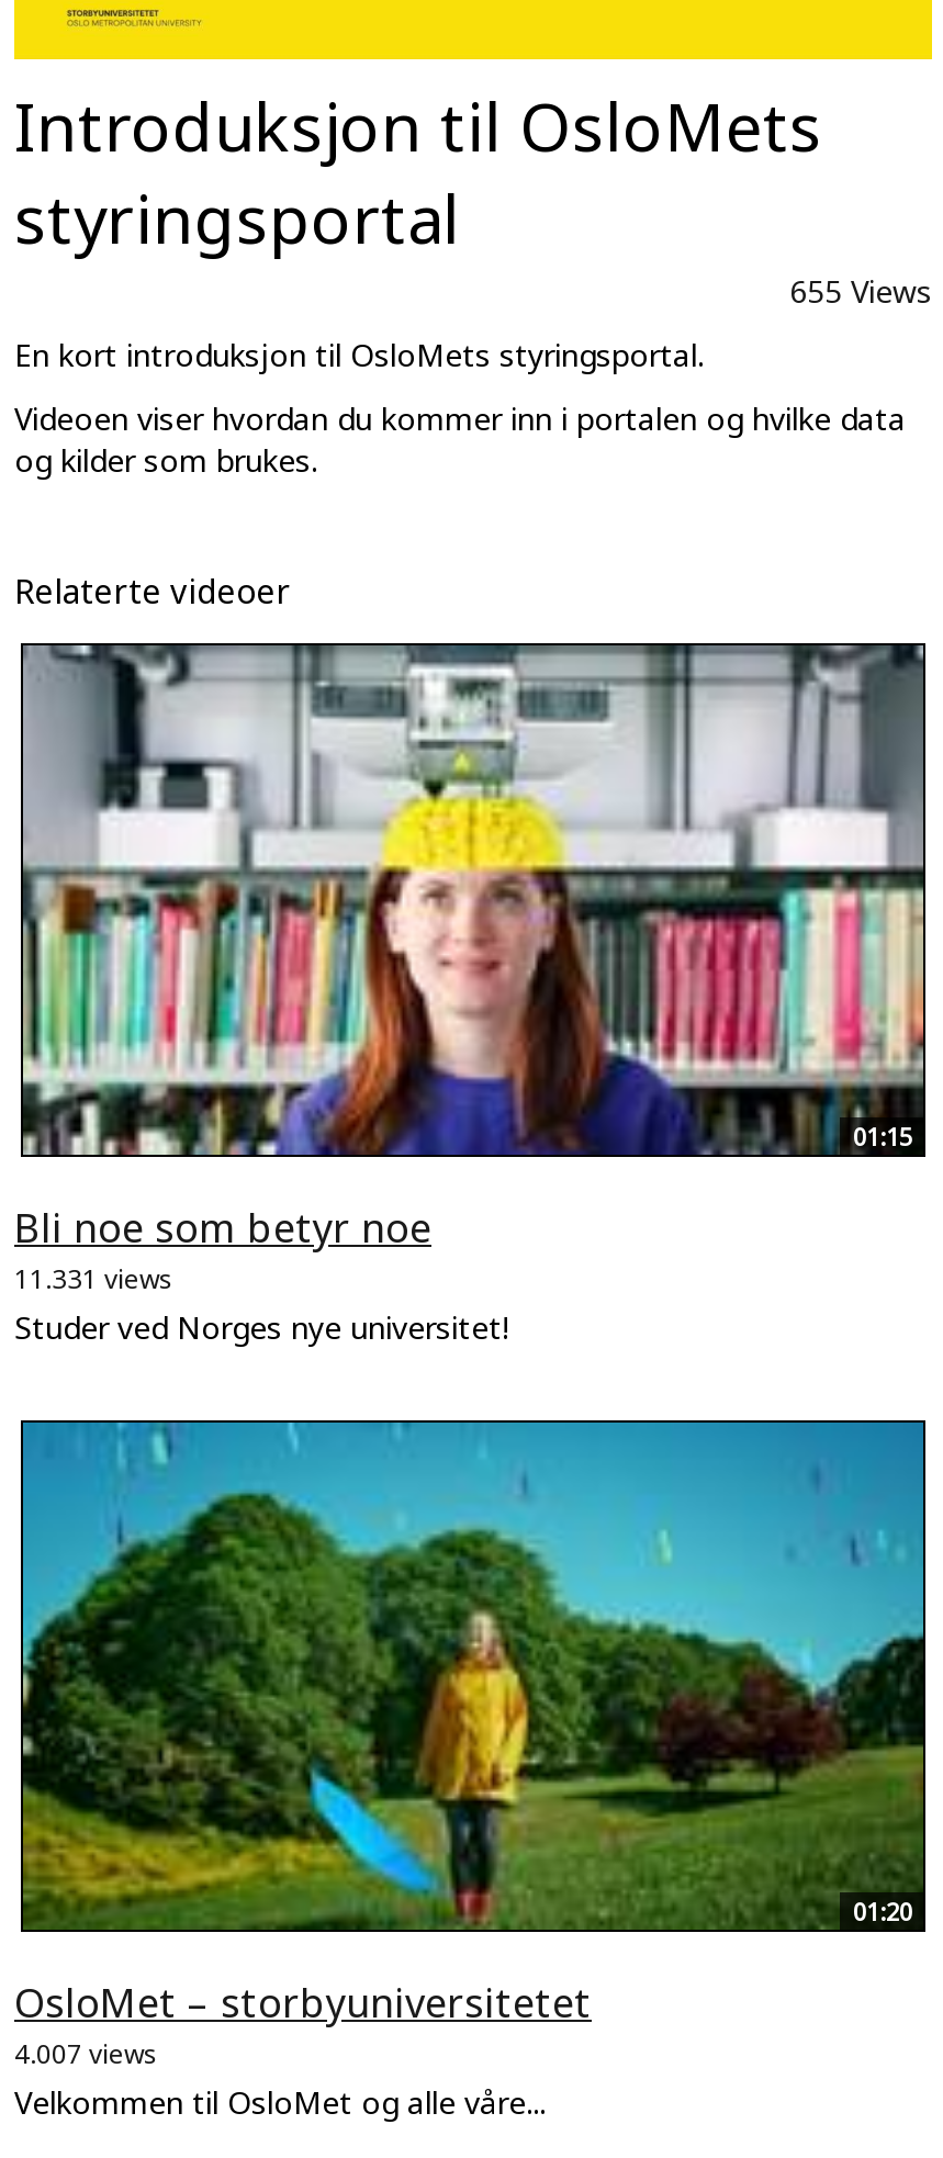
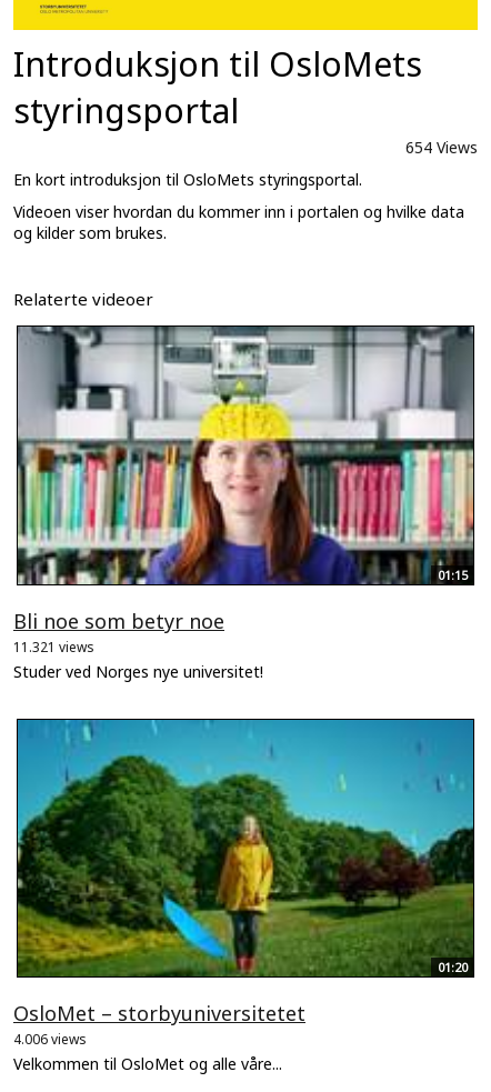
- 655 Views
+ 654 Views

- 11.331 views
+ 11.321 views

- 4.007 views
+ 4.006 views
